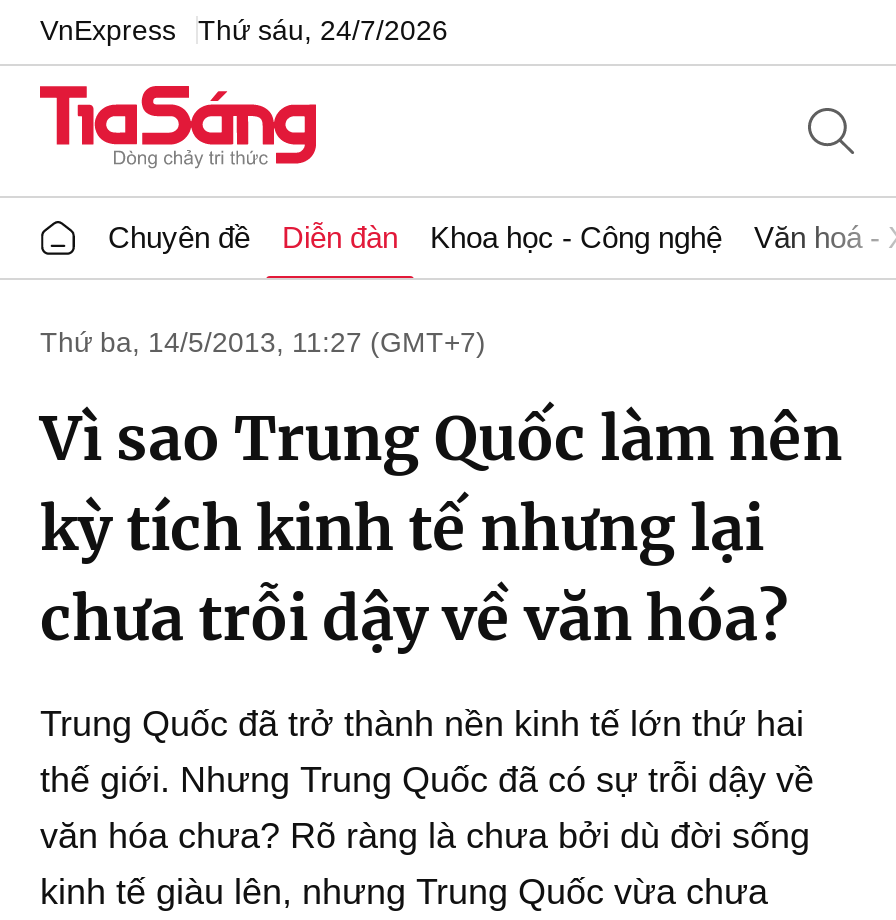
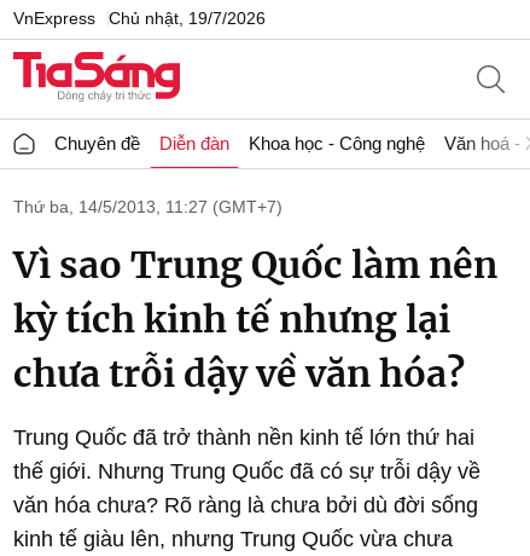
- VnExpress Thứ sáu, 24/7/2026
+ VnExpress Chủ nhật, 19/7/2026
